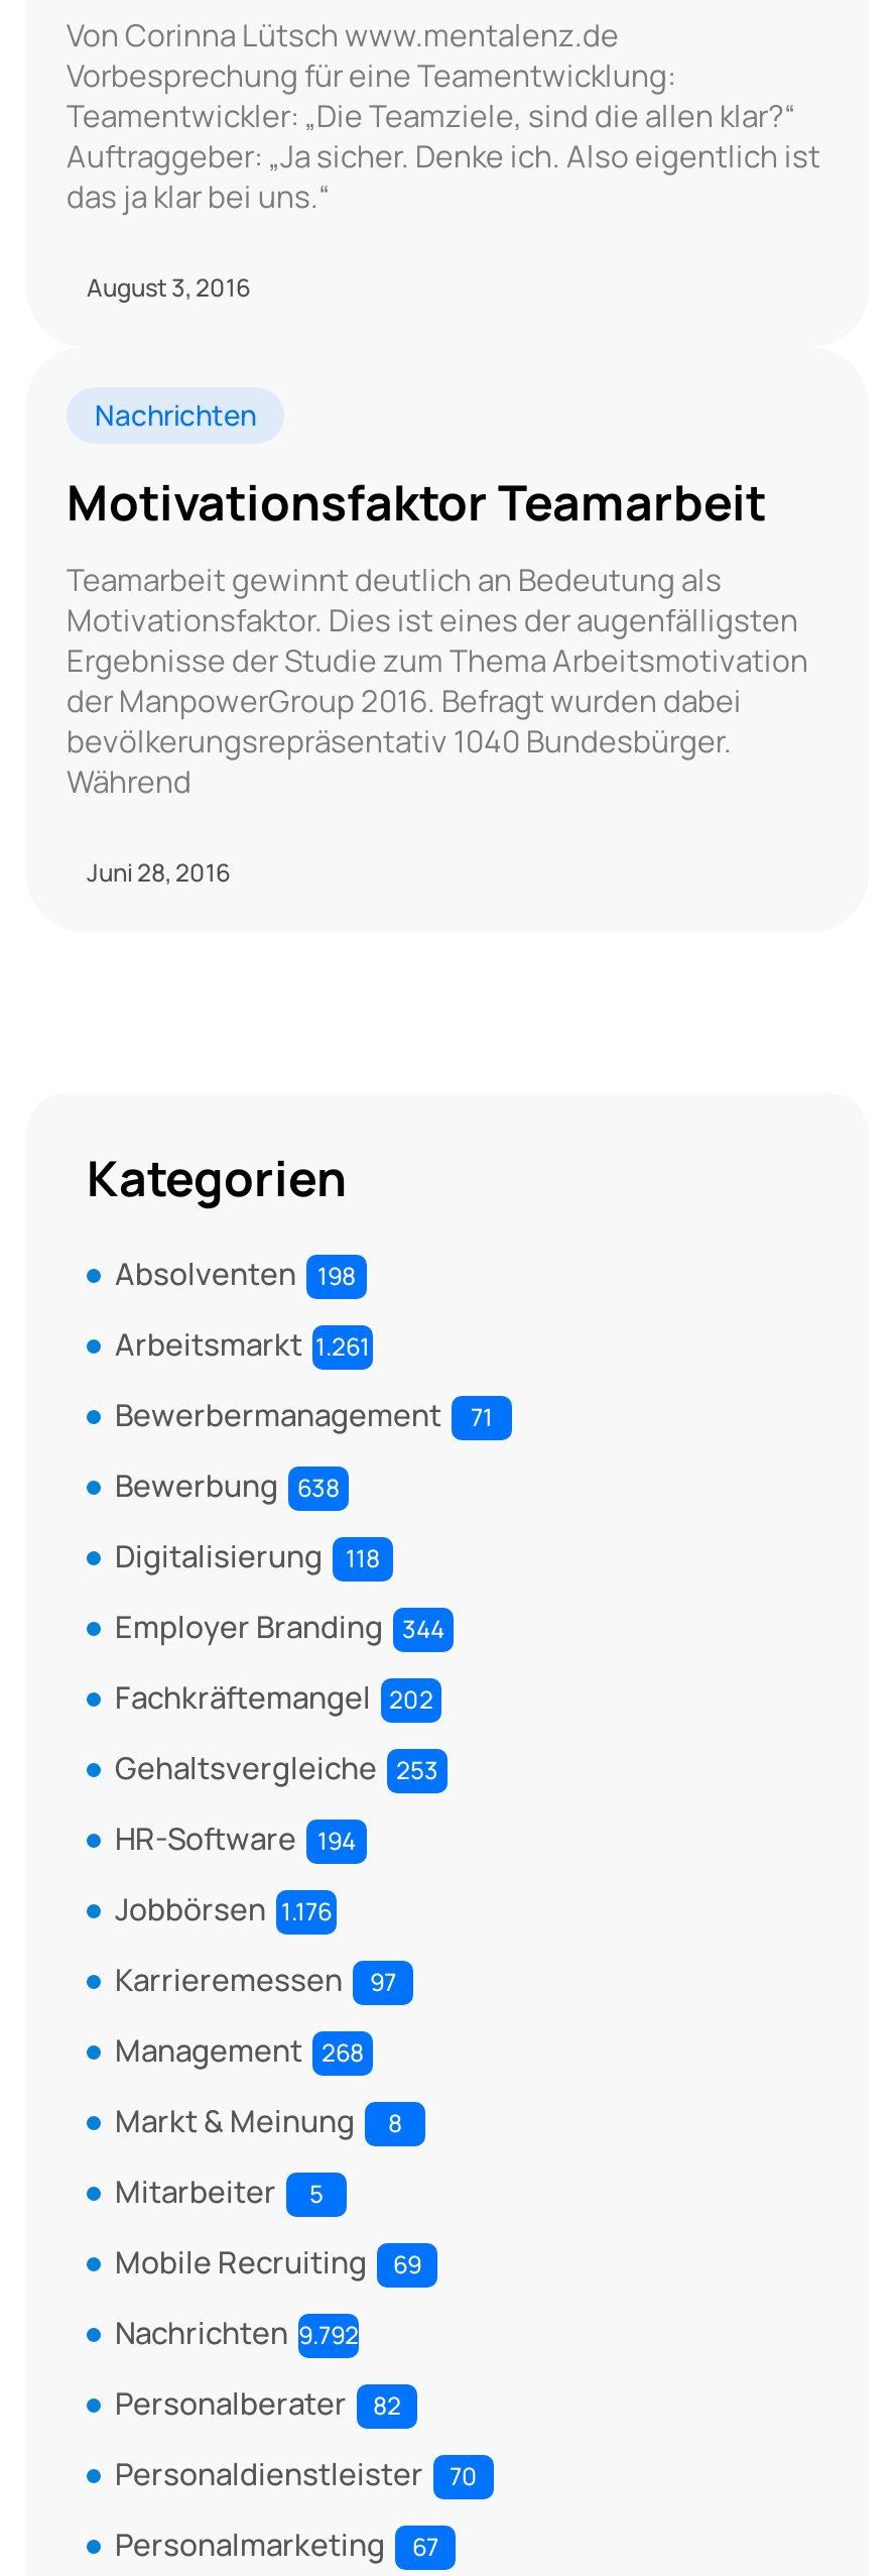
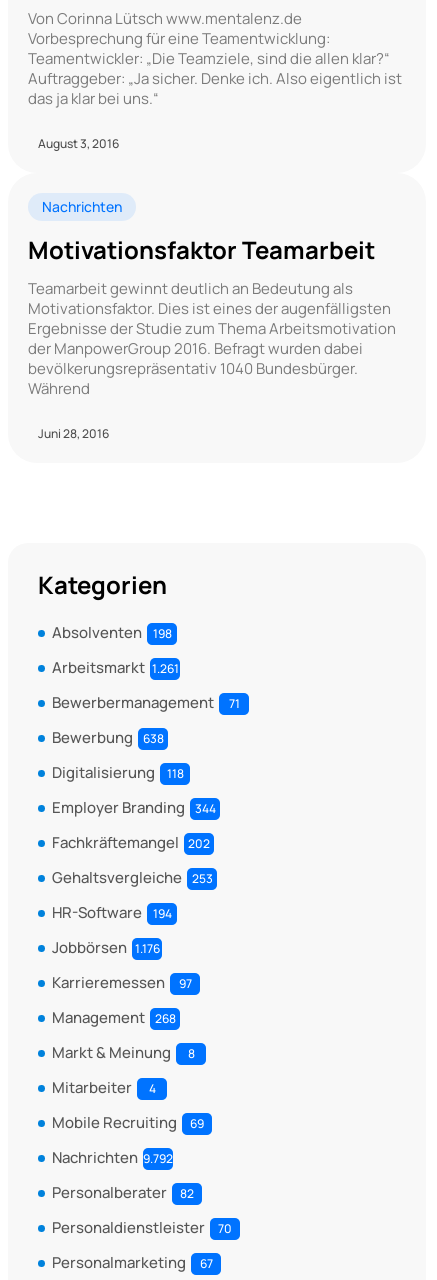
- Mitarbeiter 5
+ Mitarbeiter 4
